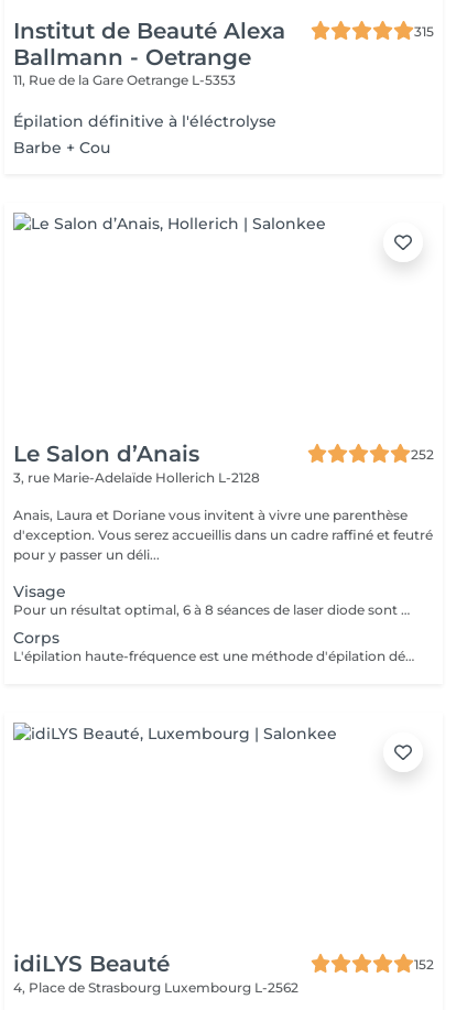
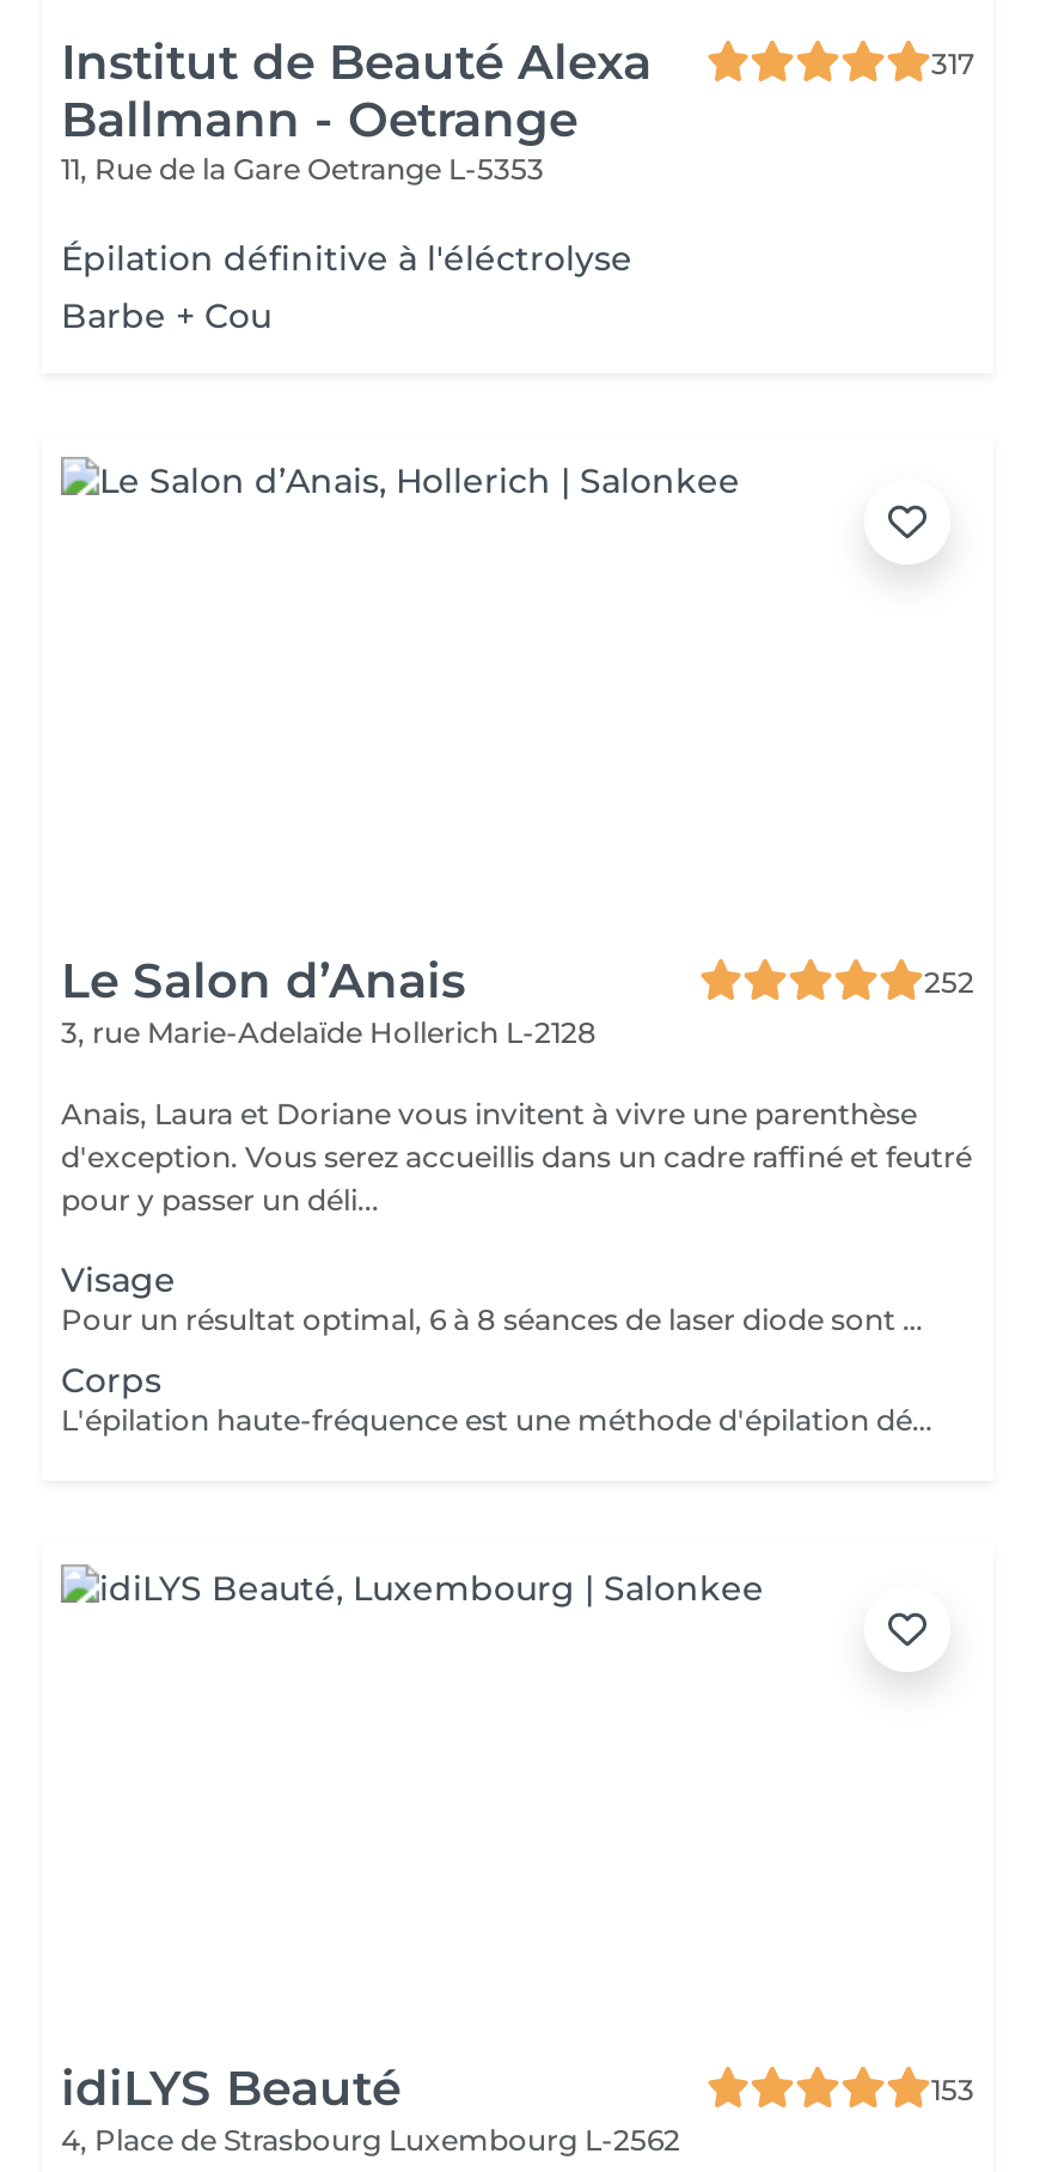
- 315
+ 317

- 152
+ 153
